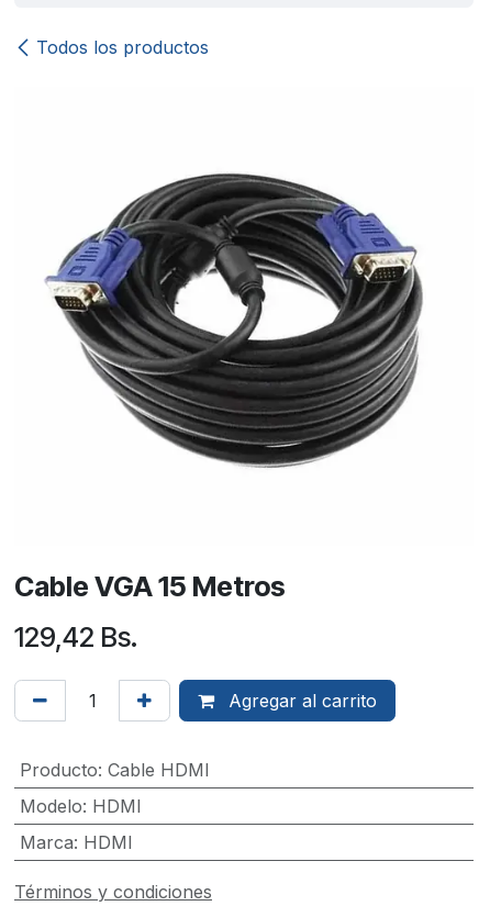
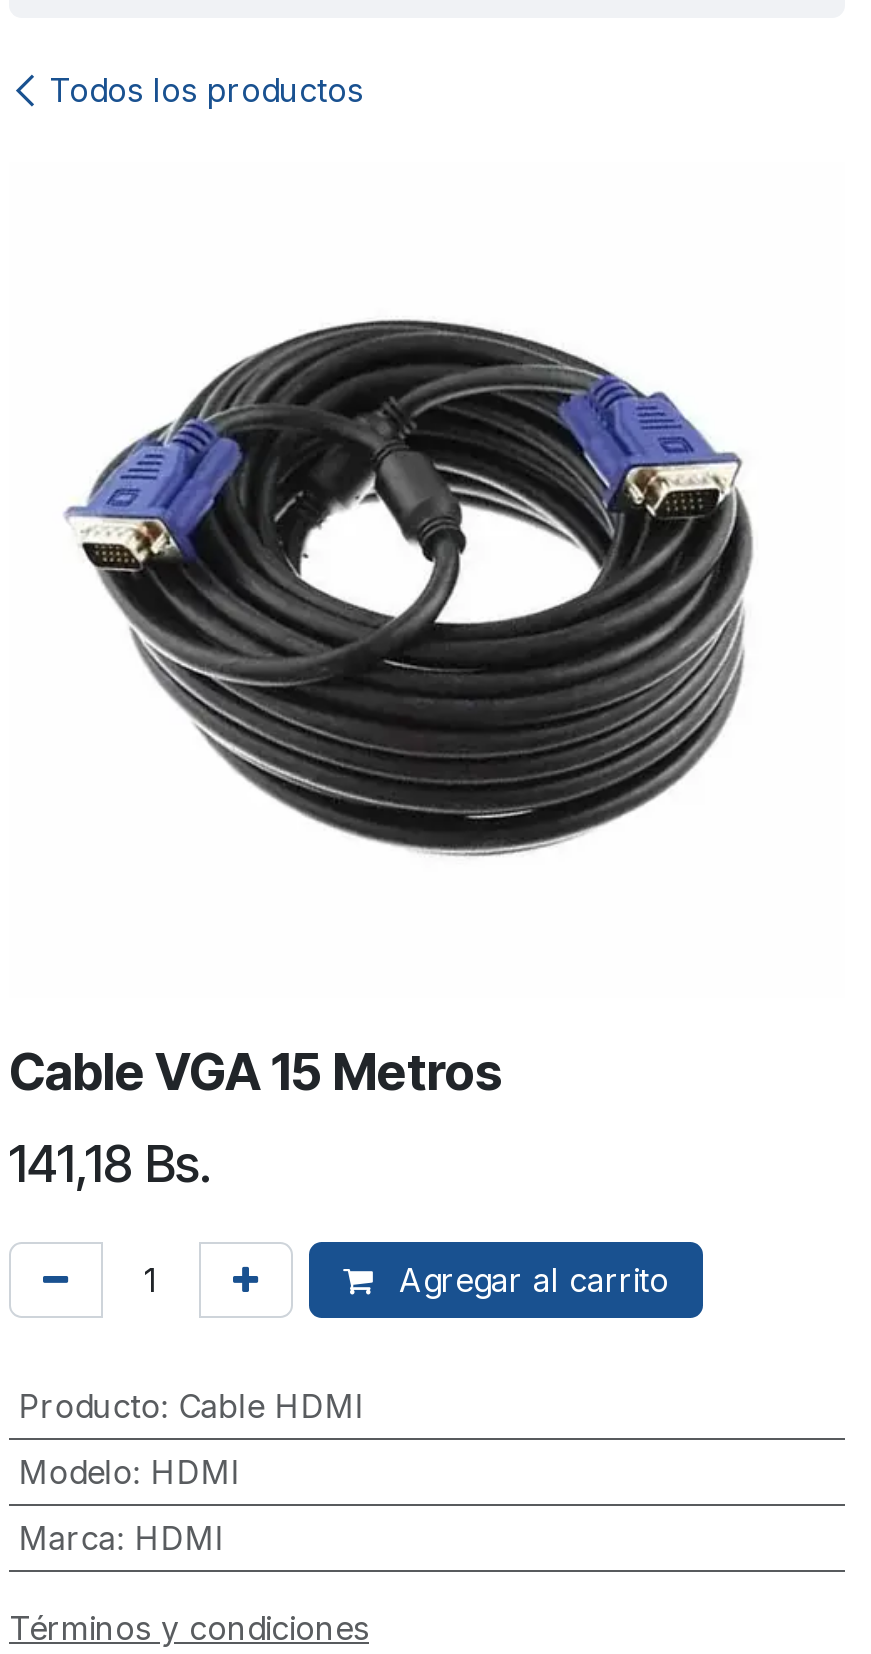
- 129,42 Bs.
+ 141,18 Bs.
